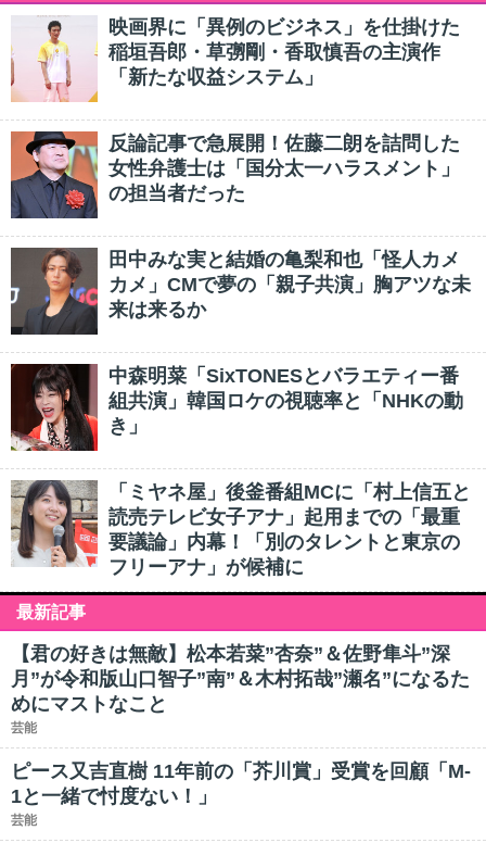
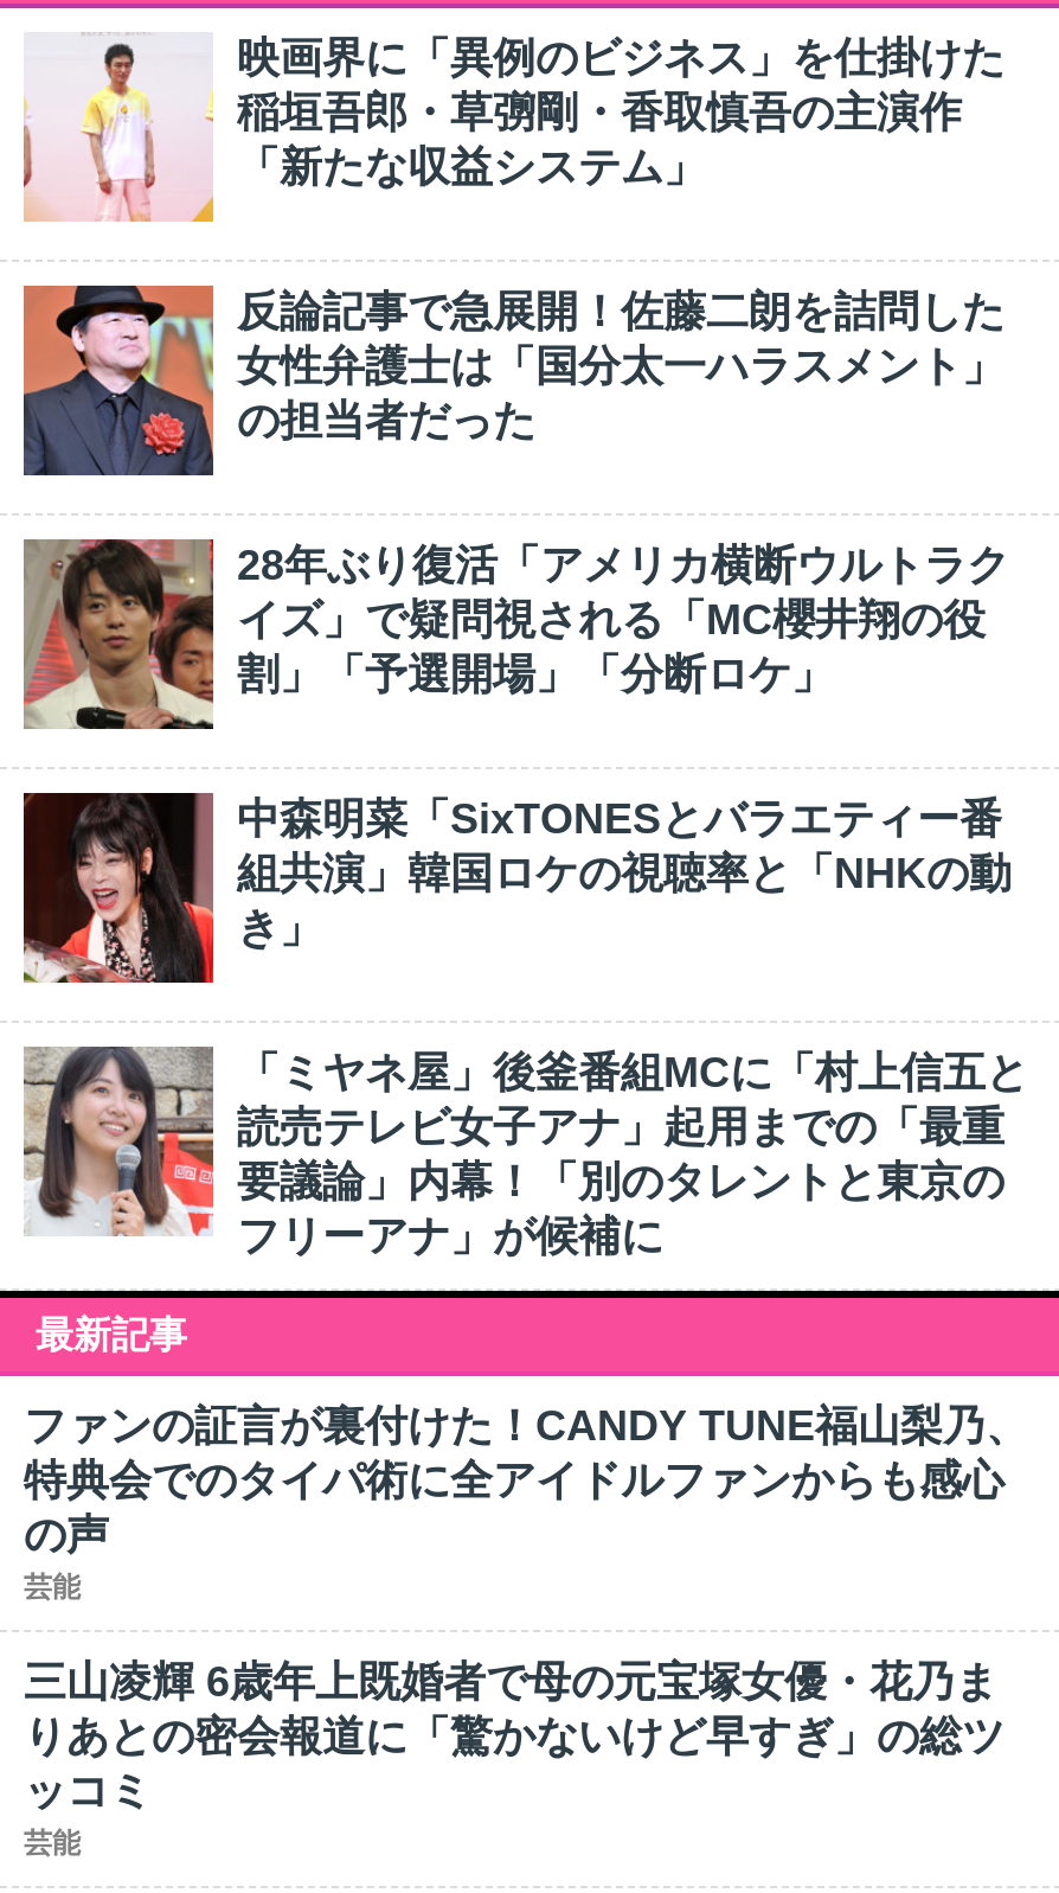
- [image]
- 田中みな実と結婚の亀梨和也「怪人カメ
- カメ」CMで夢の「親子共演」胸アツな未
- 来は来るか
+ [image]
+ 28年ぶり復活「アメリカ横断ウルトラク
+ イズ」で疑問視される「MC櫻井翔の役
+ 割」「予選開場」「分断ロケ」

- 【君の好きは無敵】松本若菜”杏奈”＆佐野隼斗”深
- 月”が令和版山口智子”南”＆木村拓哉”瀬名”になるた
- めにマストなこと
+ ファンの証言が裏付けた！CANDY TUNE福山梨乃、
+ 特典会でのタイパ術に全アイドルファンからも感心
+ の声

- ピース又吉直樹 11年前の「芥川賞」受賞を回顧「M-
- 1と一緒で忖度ない！」
+ 三山凌輝 6歳年上既婚者で母の元宝塚女優・花乃ま
+ りあとの密会報道に「驚かないけど早すぎ」の総ツ
+ ッコミ
